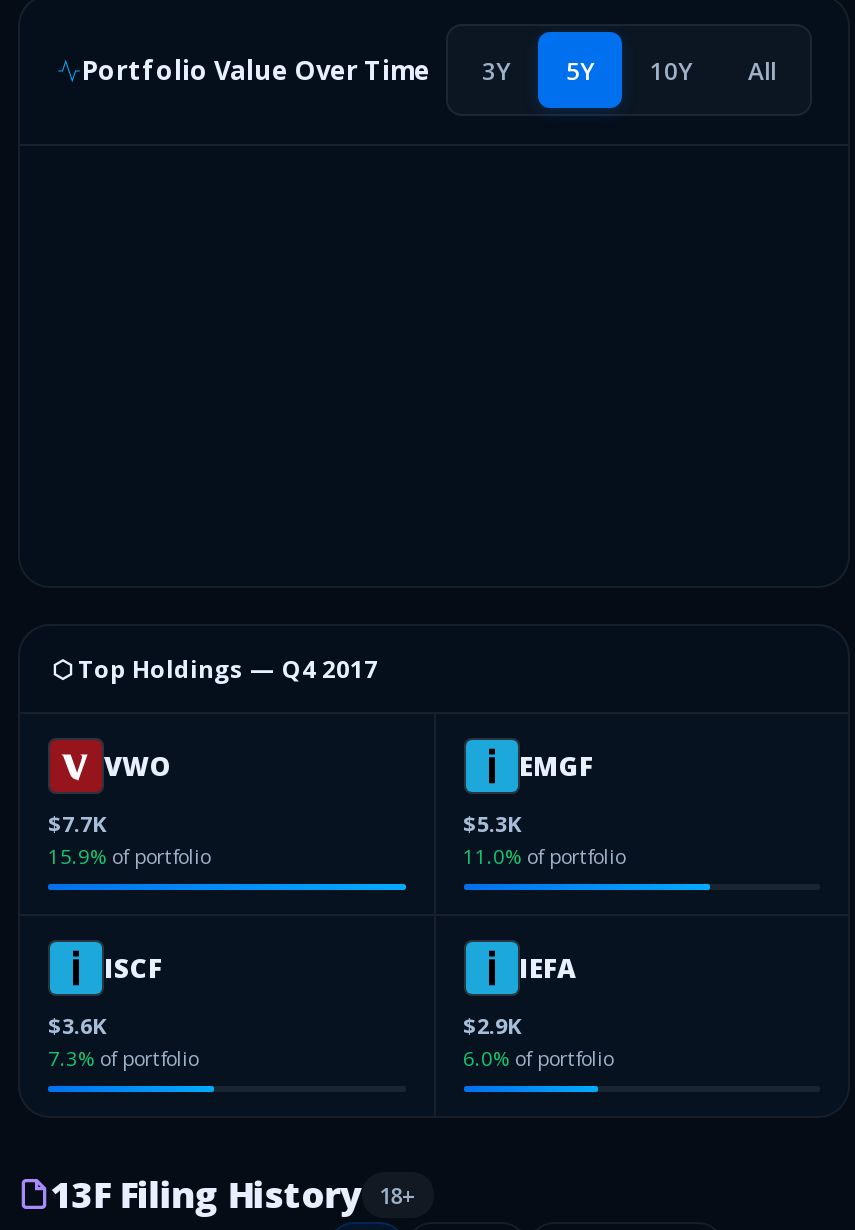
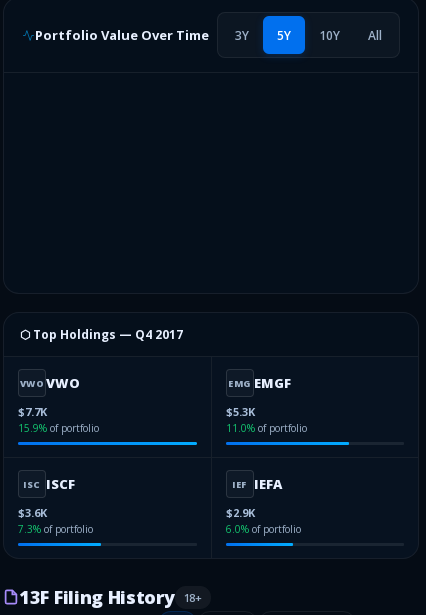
- VWO
+ VWO VWO

- EMGF
+ EMG EMGF

- ISCF
+ ISC ISCF

- IEFA
+ IEF IEFA
